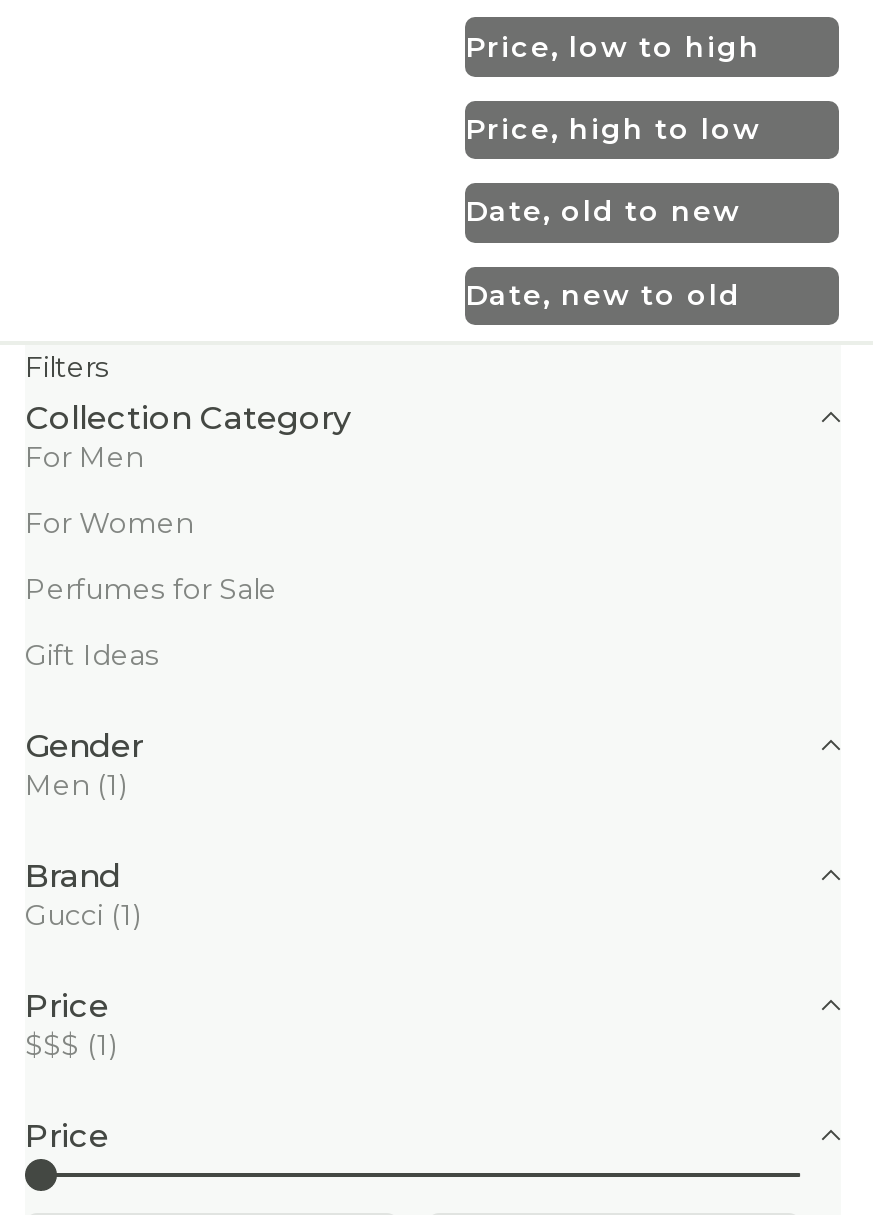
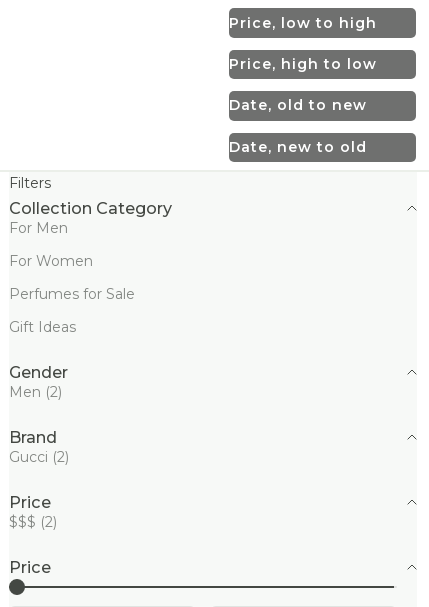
- Men (1)
+ Men (2)

- Gucci (1)
+ Gucci (2)

- $$$ (1)
+ $$$ (2)
